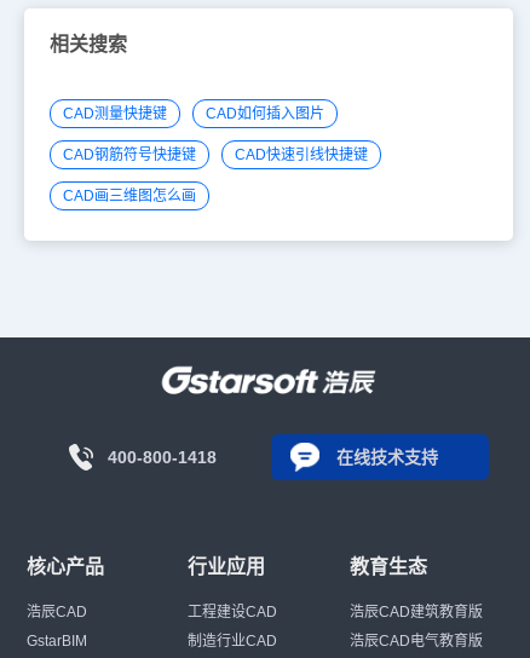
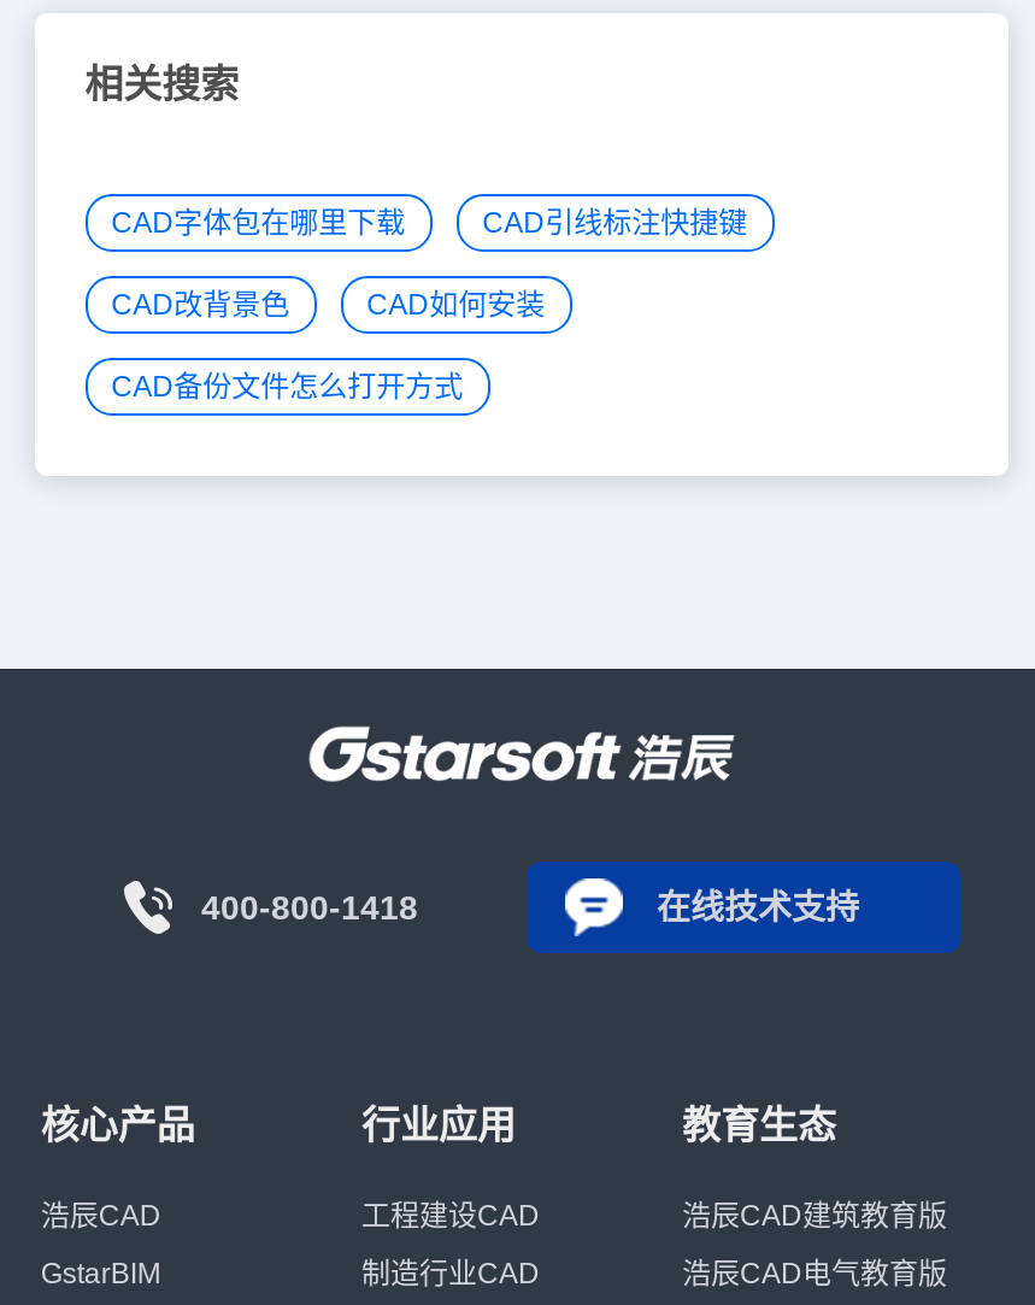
- CAD测量快捷键
- CAD如何插入图片
+ CAD字体包在哪里下载
+ CAD引线标注快捷键

- CAD钢筋符号快捷键
- CAD快速引线快捷键
+ CAD改背景色
+ CAD如何安装

- CAD画三维图怎么画
+ CAD备份文件怎么打开方式
